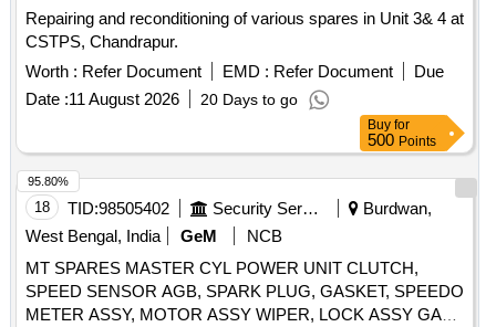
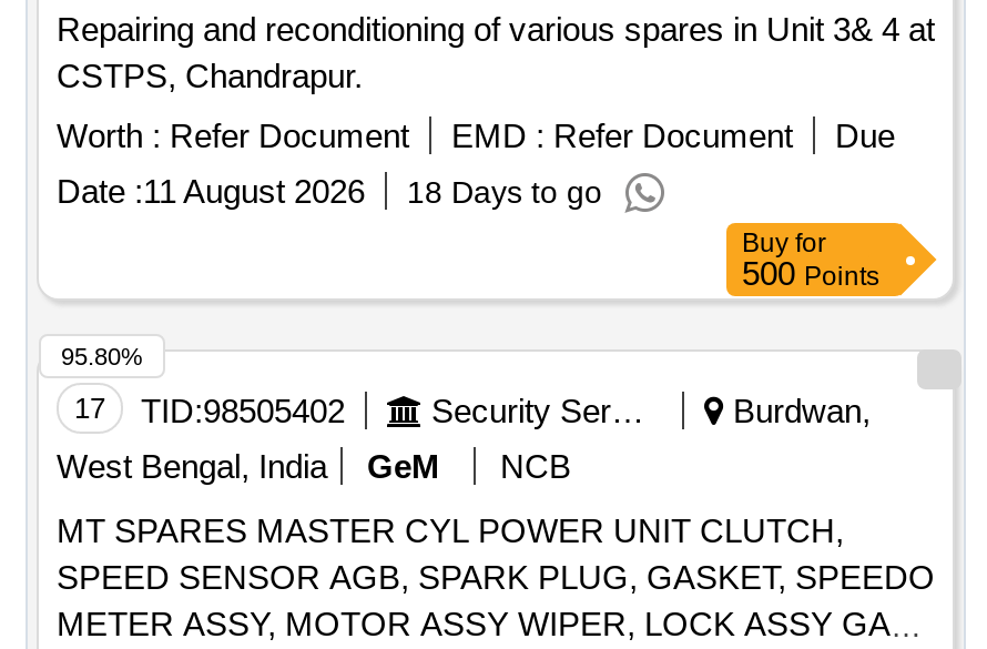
- Date : 11 August 2026 20 Days to go
+ Date : 11 August 2026 18 Days to go

- 18 TID:98505402
+ 17 TID:98505402
